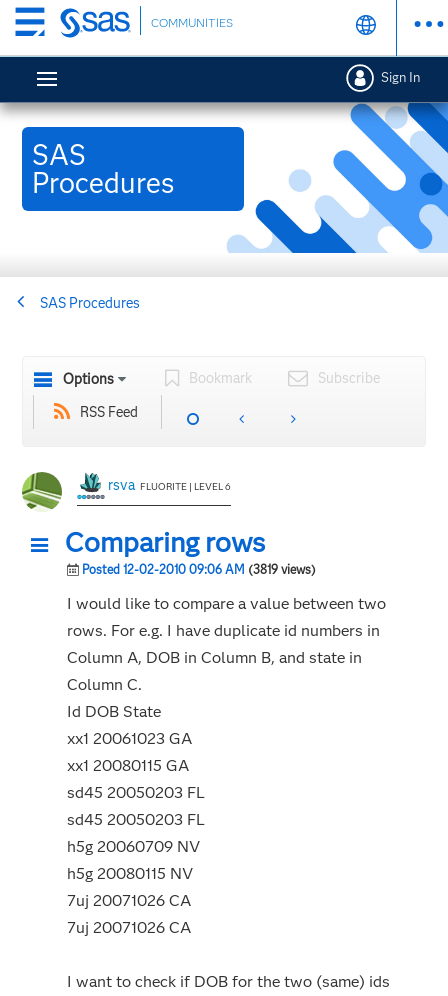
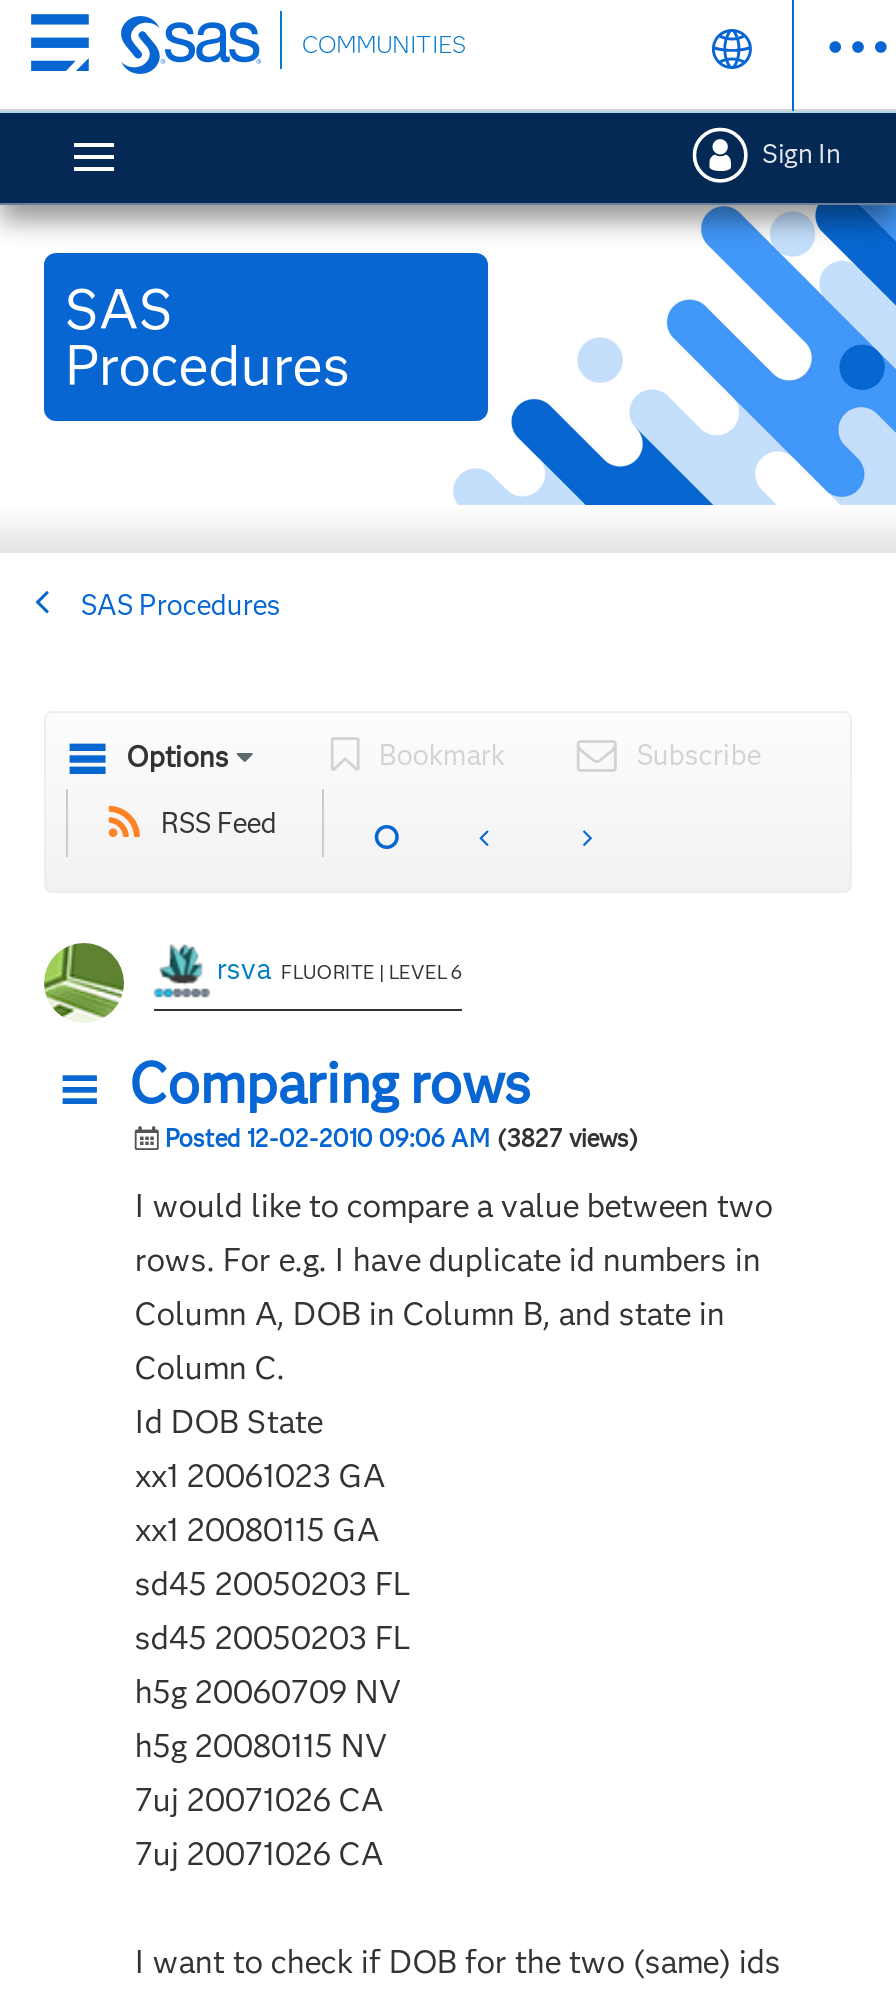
- Posted 12-02-2010 09:06 AM (3819 views)
+ Posted 12-02-2010 09:06 AM (3827 views)
